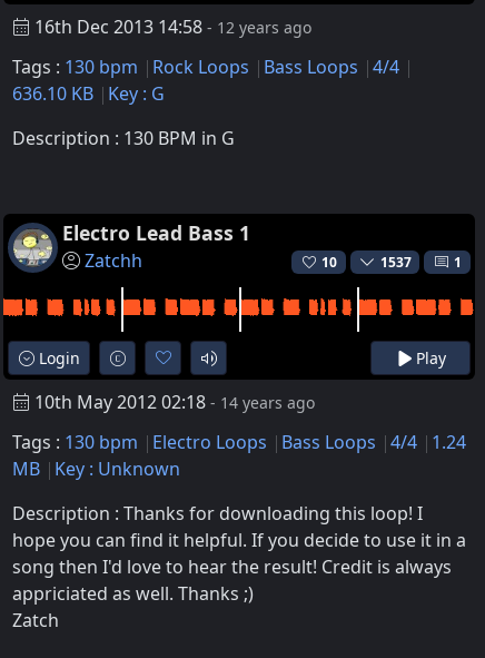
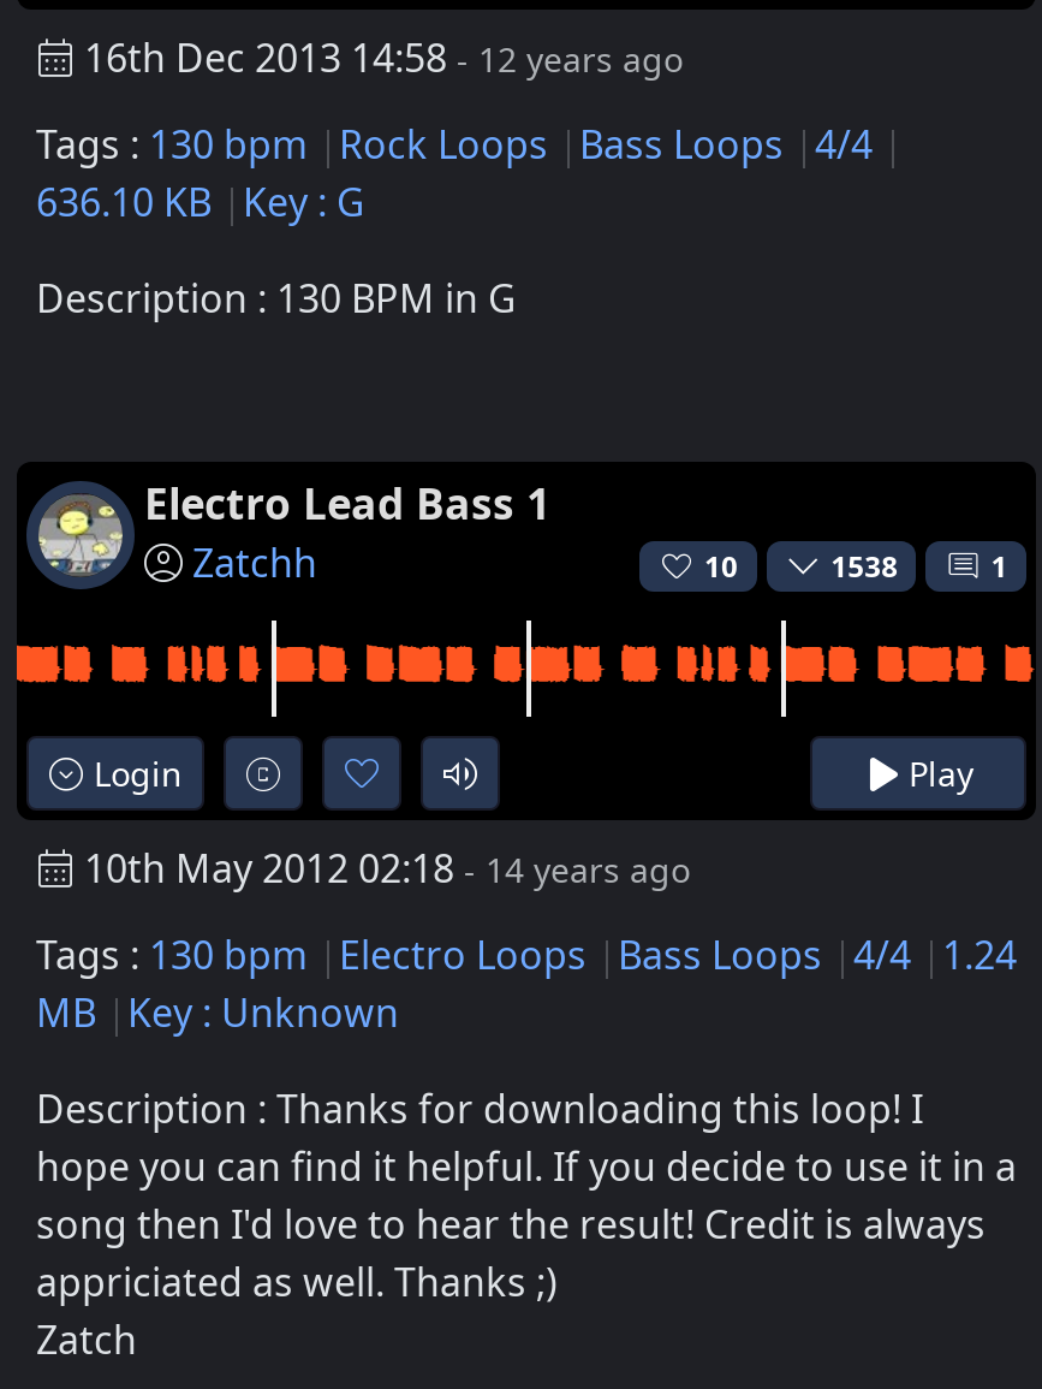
- 1537
+ 1538
